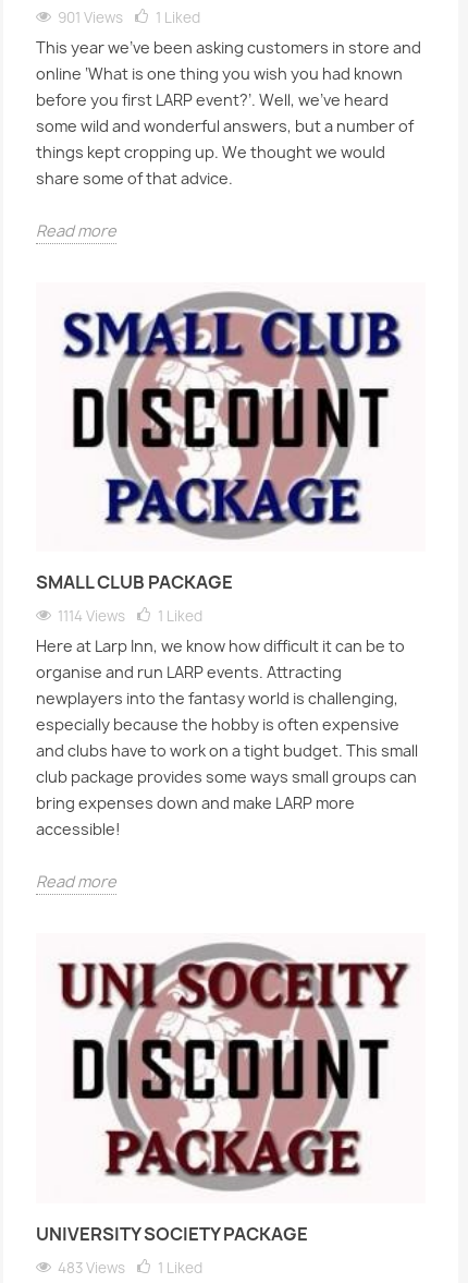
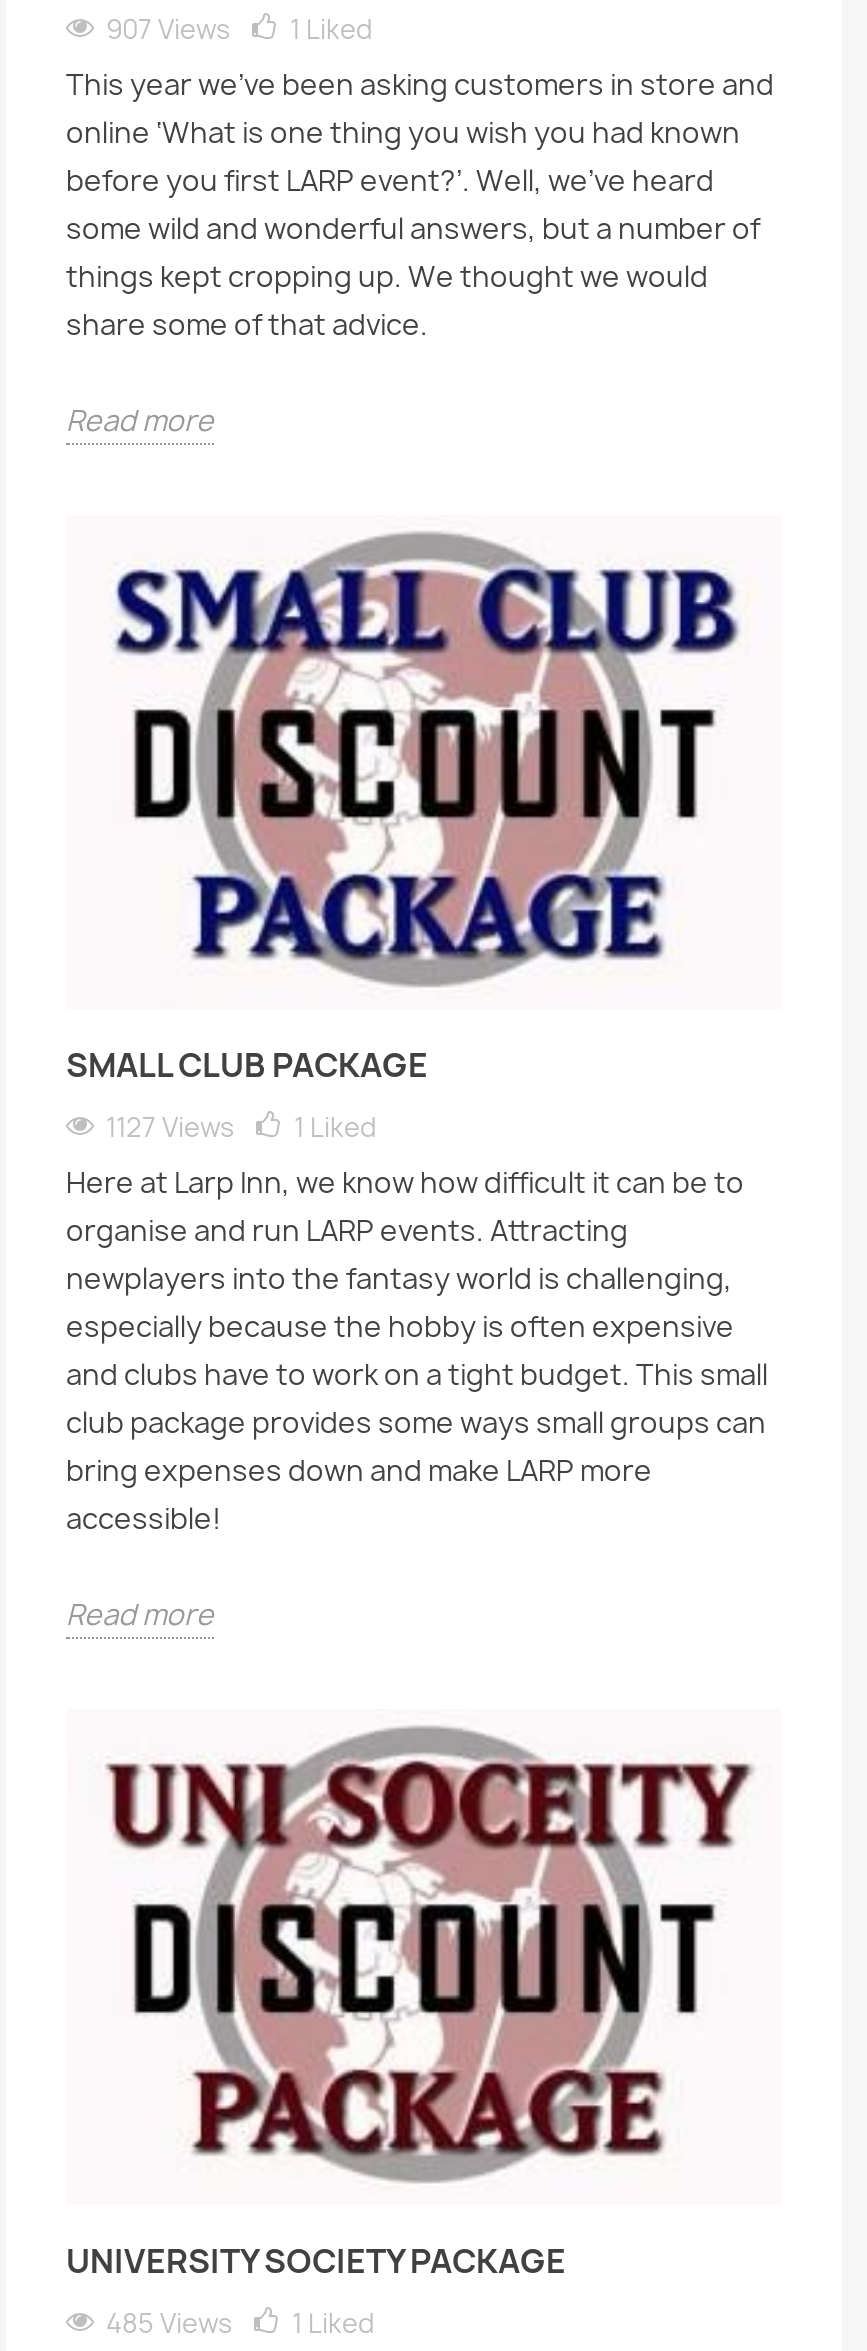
- 901 Views 1 Liked
+ 907 Views 1 Liked

- 1114 Views 1 Liked
+ 1127 Views 1 Liked

- 483 Views 1 Liked
+ 485 Views 1 Liked
